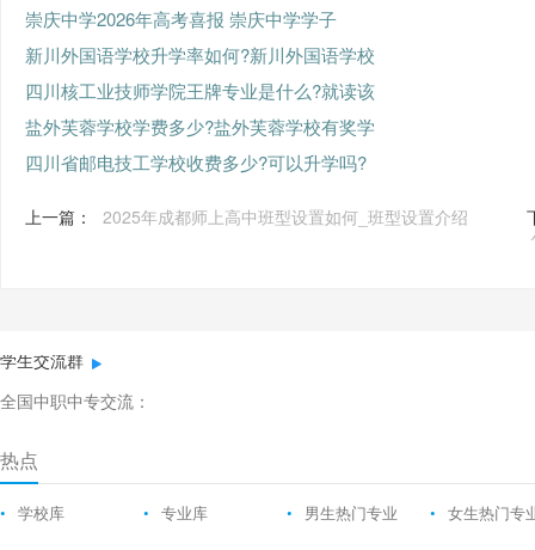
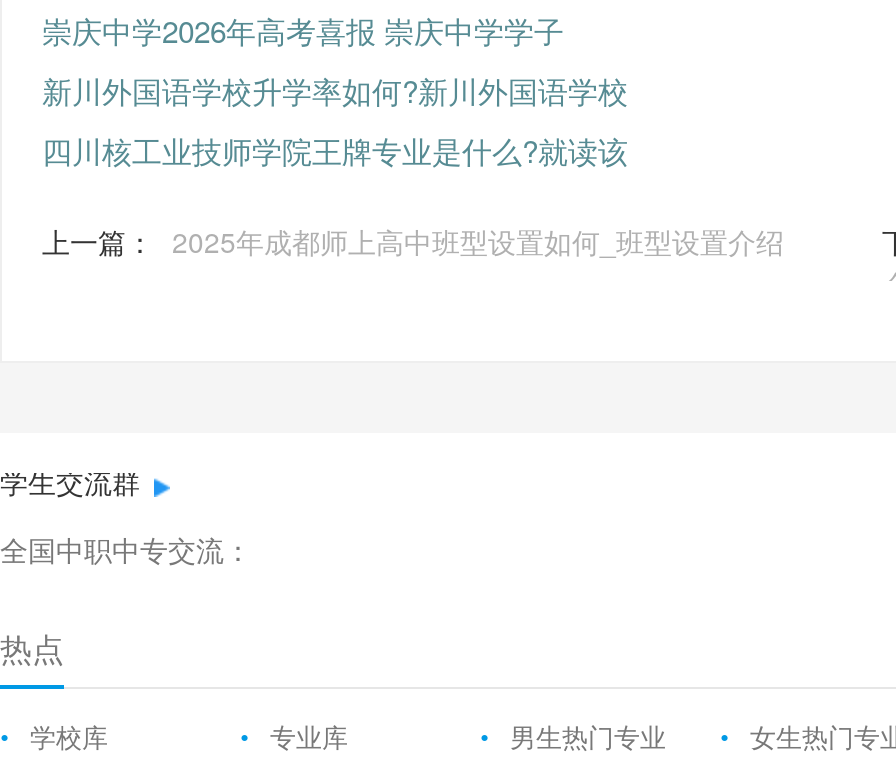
- 盐外芙蓉学校学费多少?盐外芙蓉学校有奖学
- 四川省邮电技工学校收费多少?可以升学吗?
